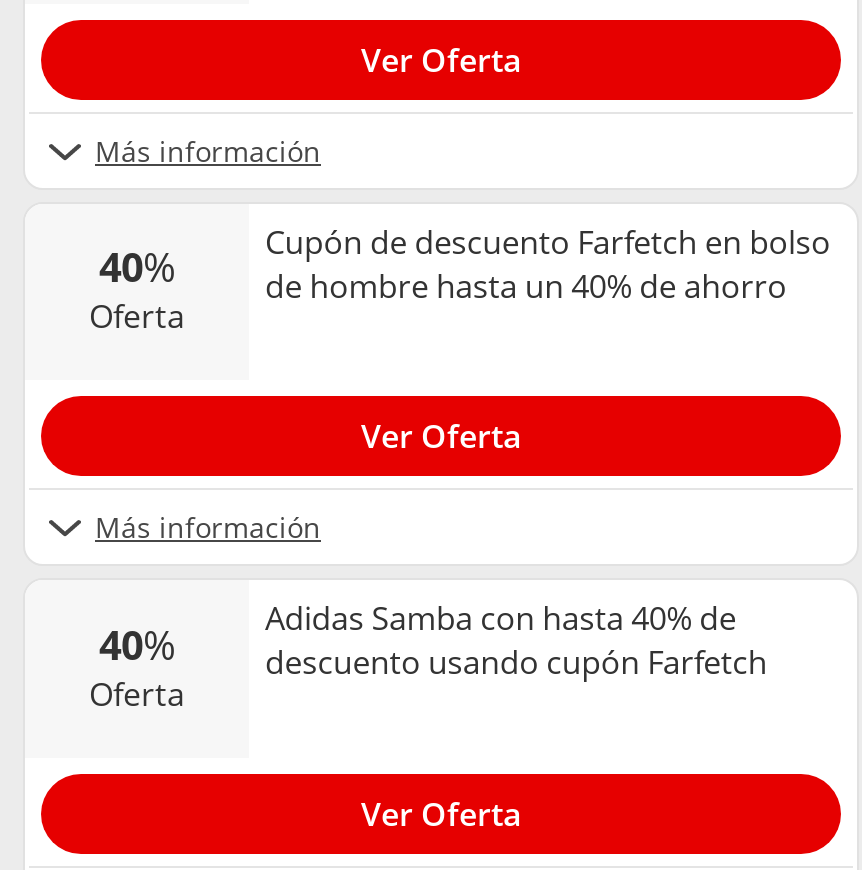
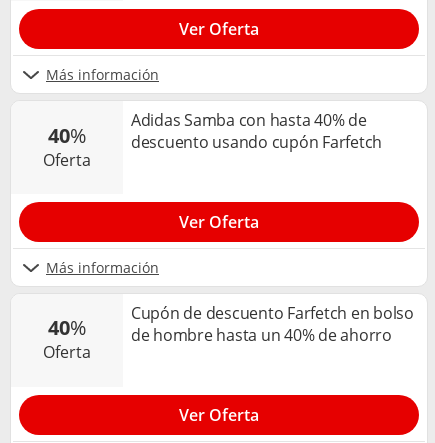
moved down: Cupón de descuento Farfetch en bolso | de hombre hasta un 40% de ahorro

moved up: Adidas Samba con hasta 40% de | descuento usando cupón Farfetch
